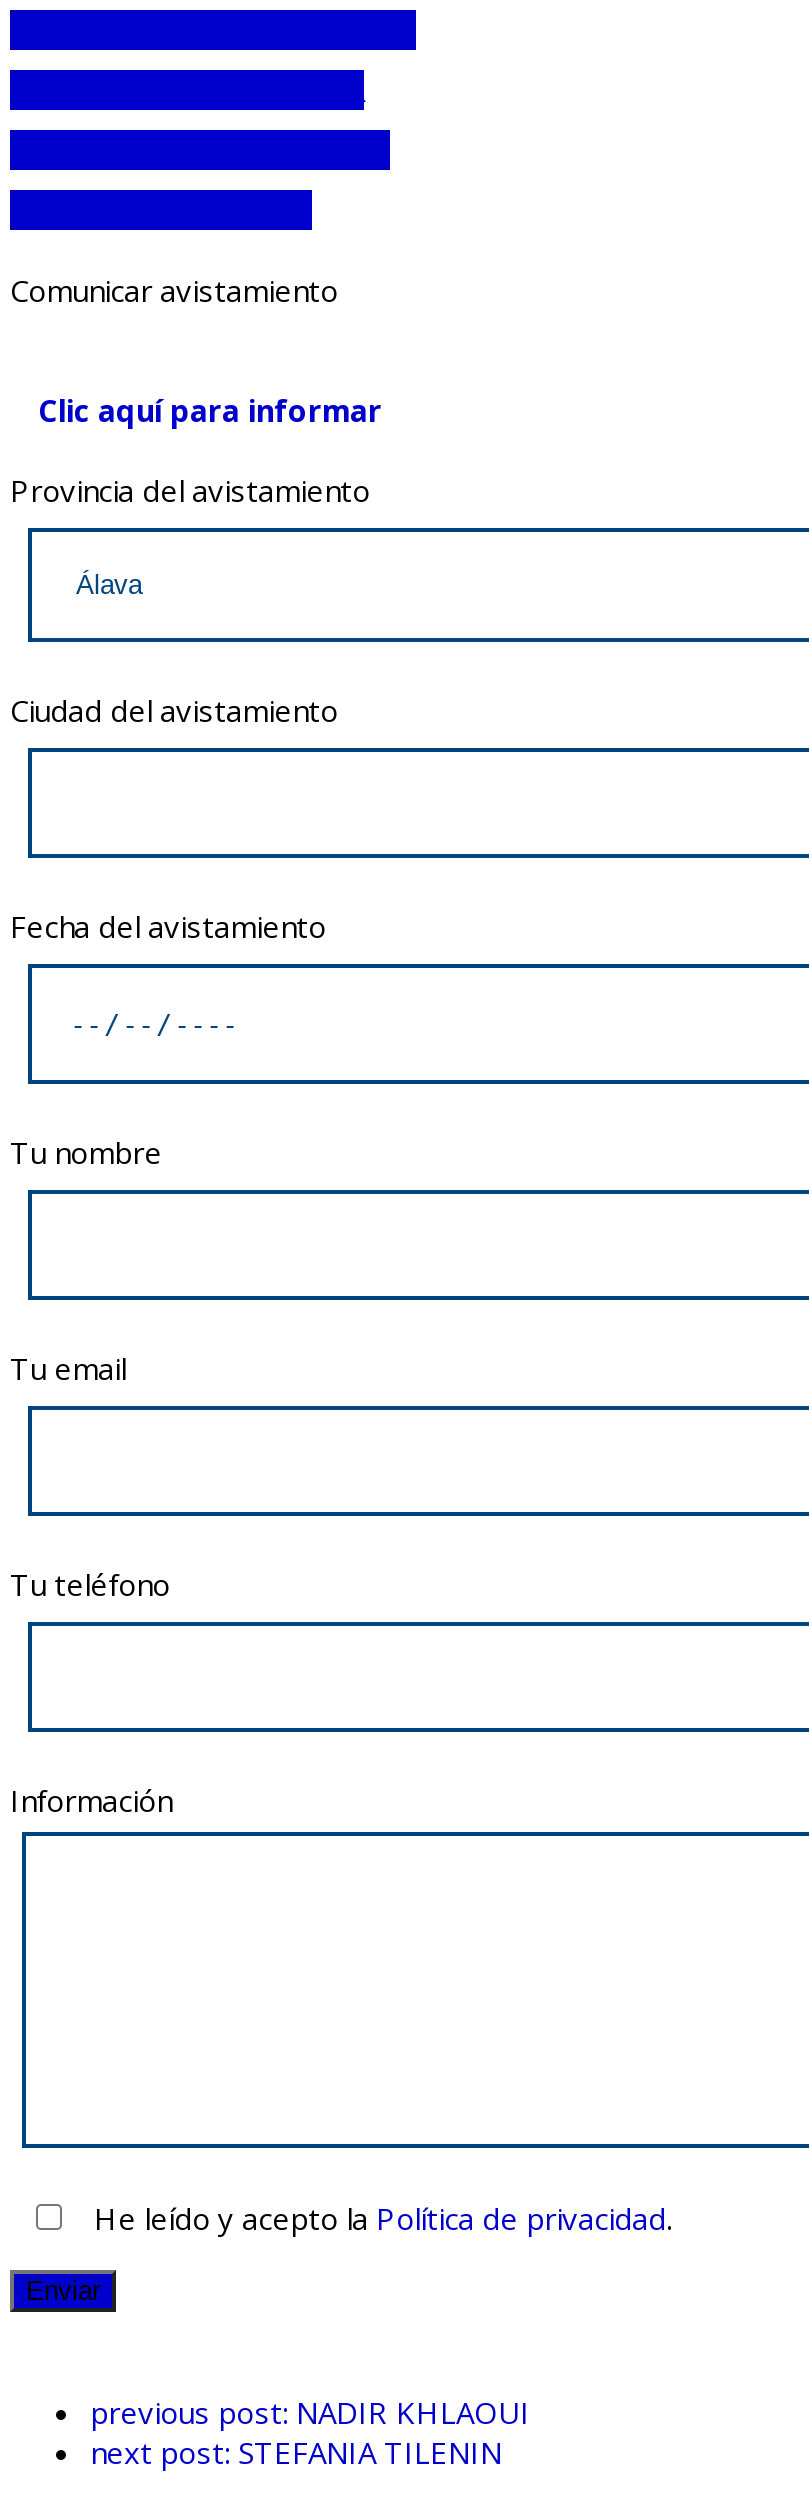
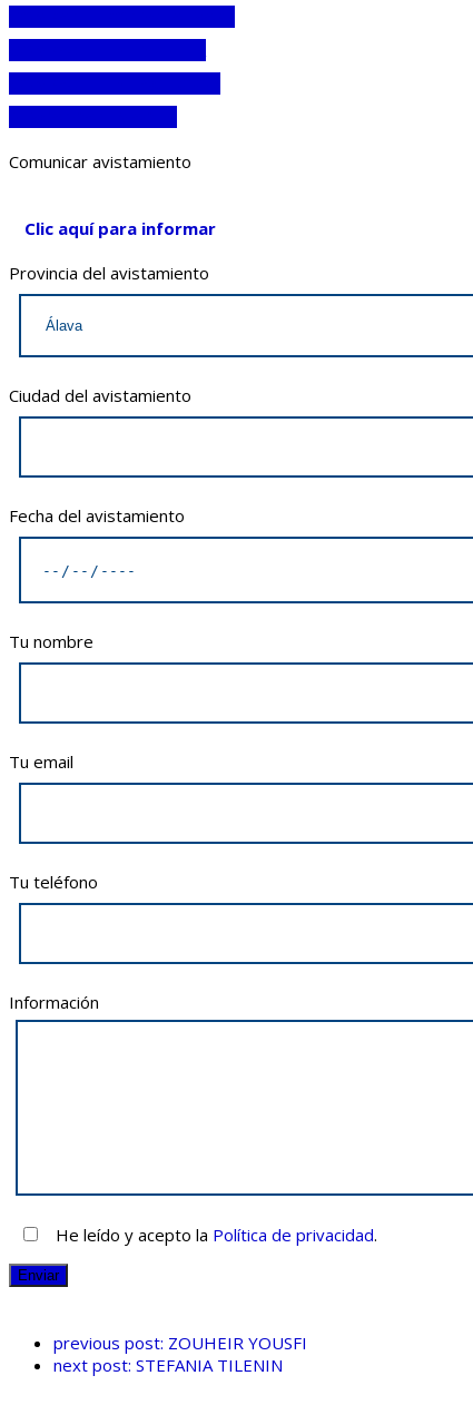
- previous post: NADIR KHLAOUI
+ previous post: ZOUHEIR YOUSFI
